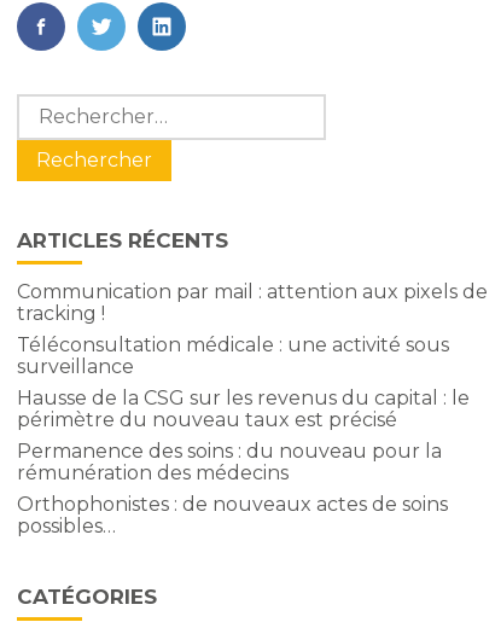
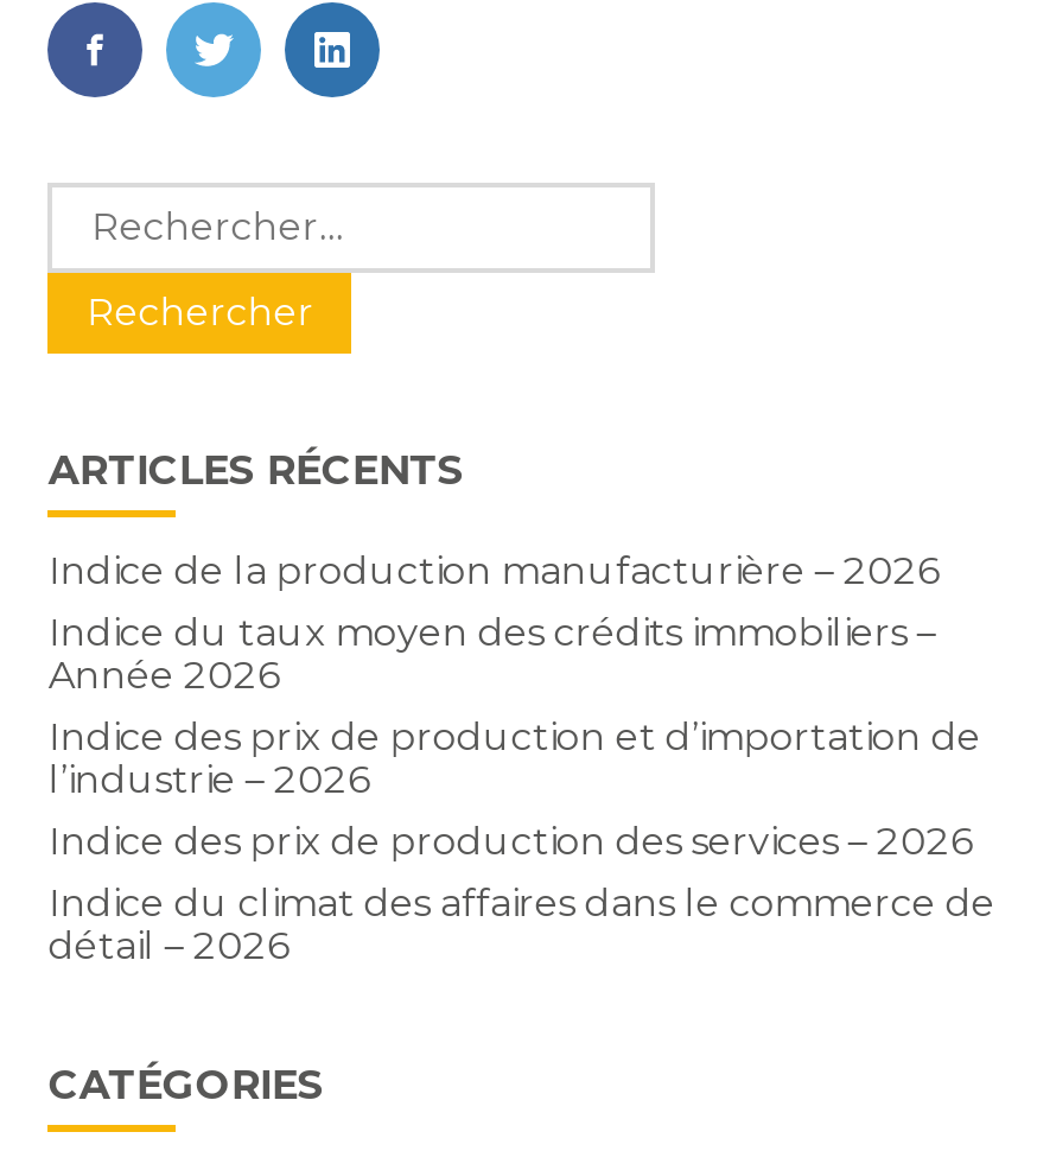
- Communication par mail : attention aux pixels de
- tracking !
- Téléconsultation médicale : une activité sous
- surveillance
- Hausse de la CSG sur les revenus du capital : le
- périmètre du nouveau taux est précisé
- Permanence des soins : du nouveau pour la
- rémunération des médecins
- Orthophonistes : de nouveaux actes de soins
- possibles…
+ Indice de la production manufacturière – 2026
+ Indice du taux moyen des crédits immobiliers –
+ Année 2026
+ Indice des prix de production et d’importation de
+ l’industrie – 2026
+ Indice des prix de production des services – 2026
+ Indice du climat des affaires dans le commerce de
+ détail – 2026
